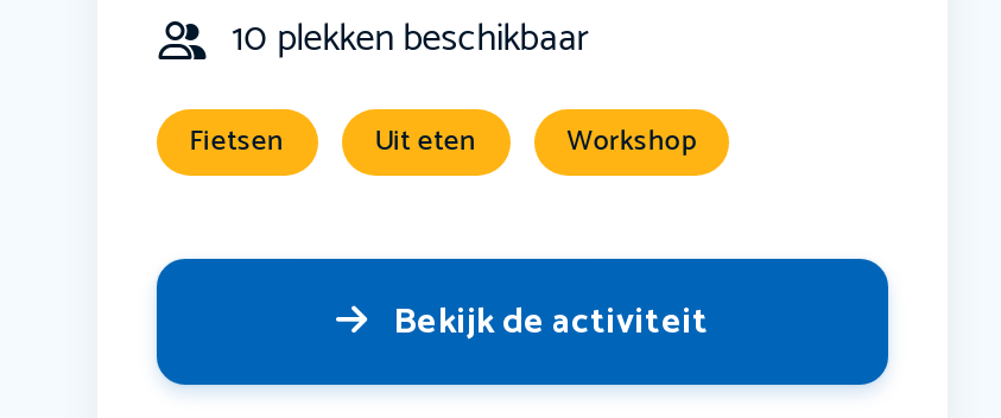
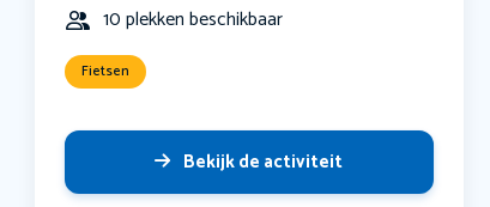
- Uit eten
- Workshop
